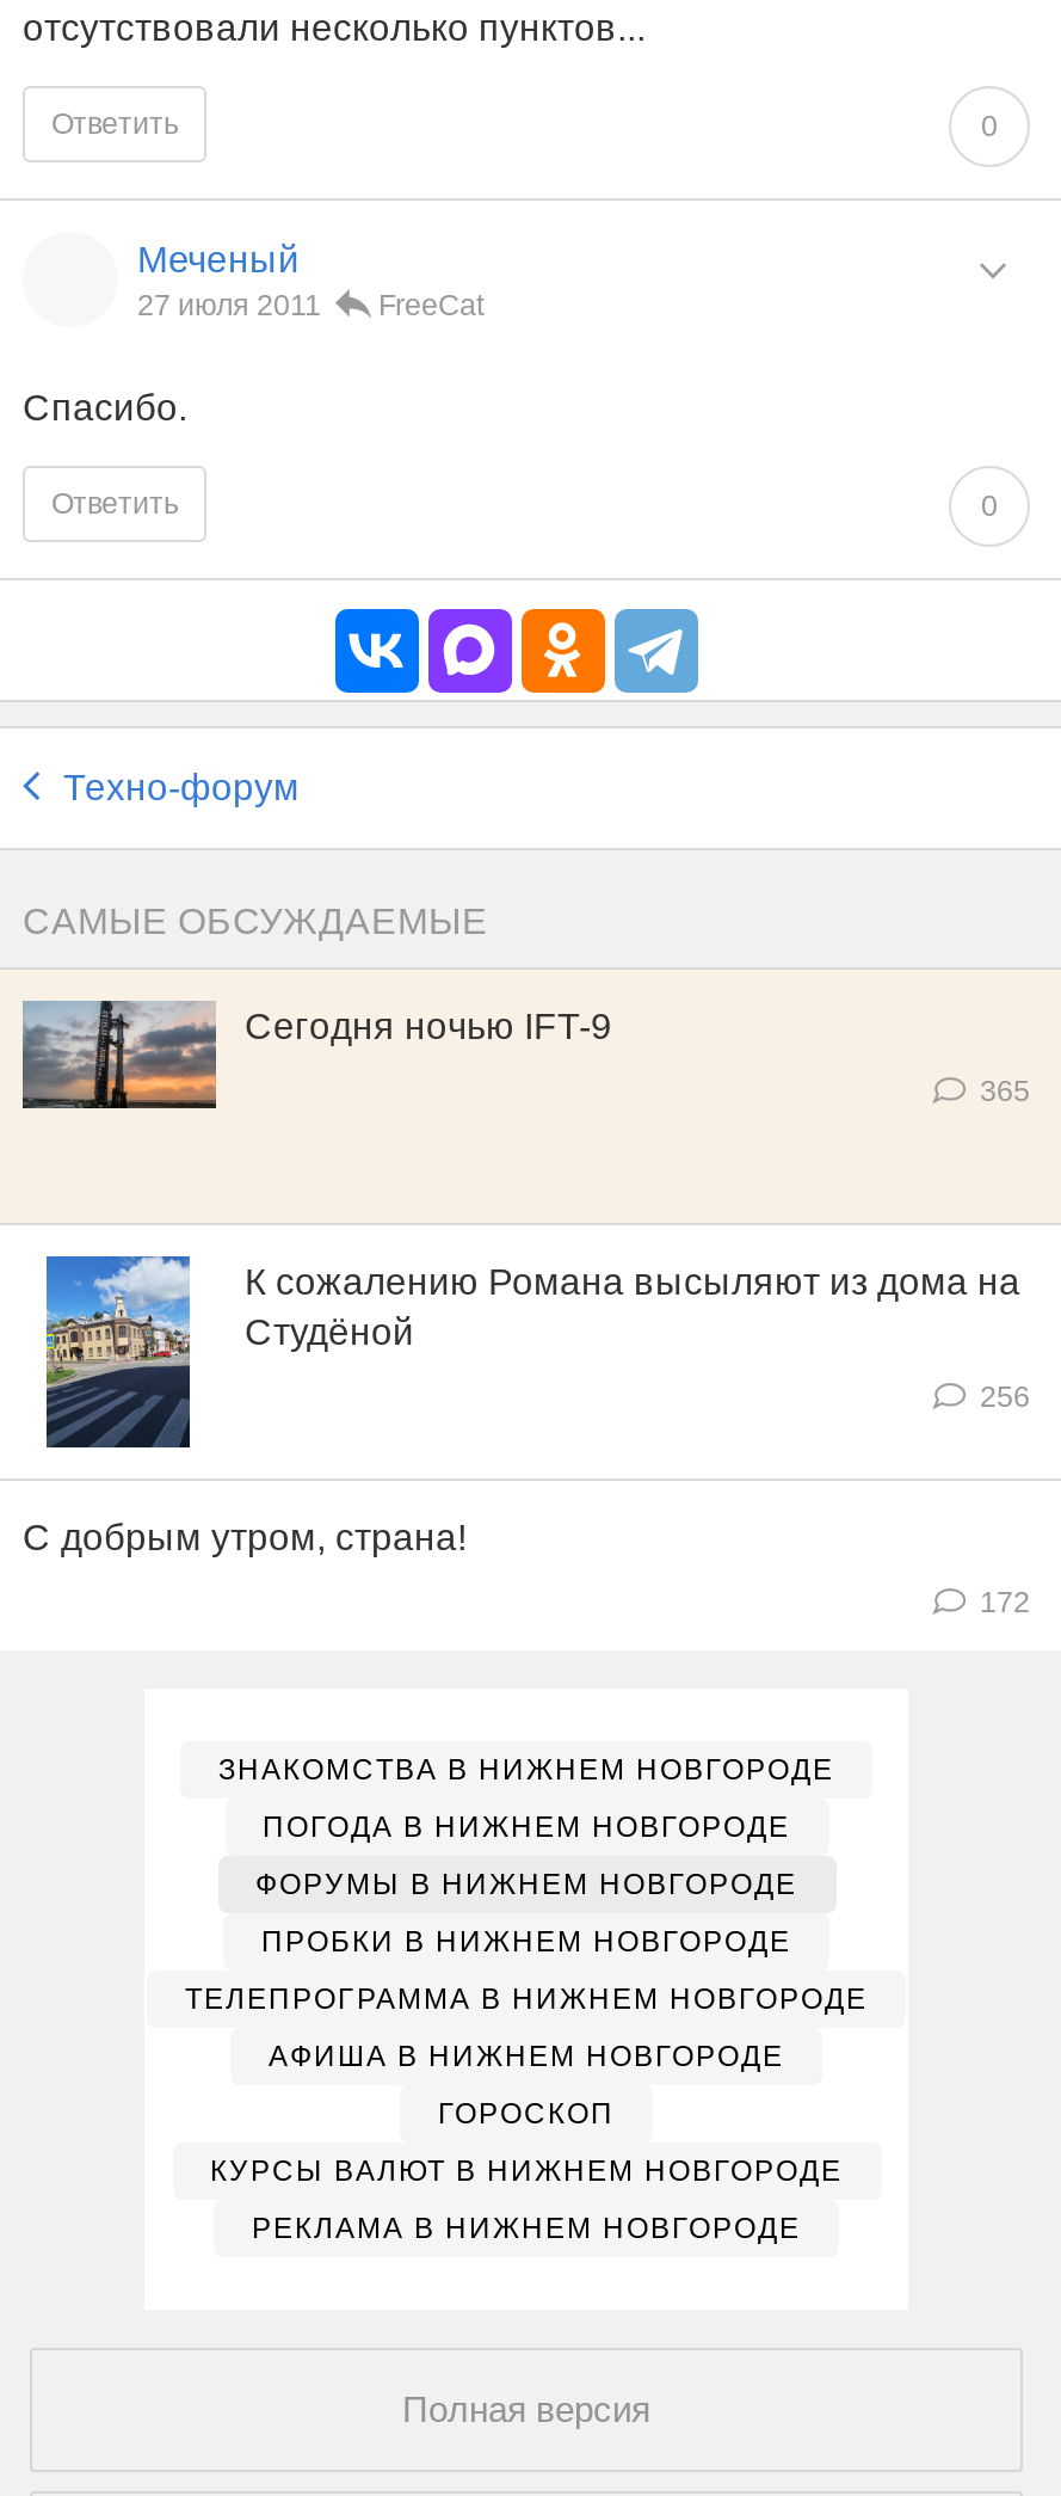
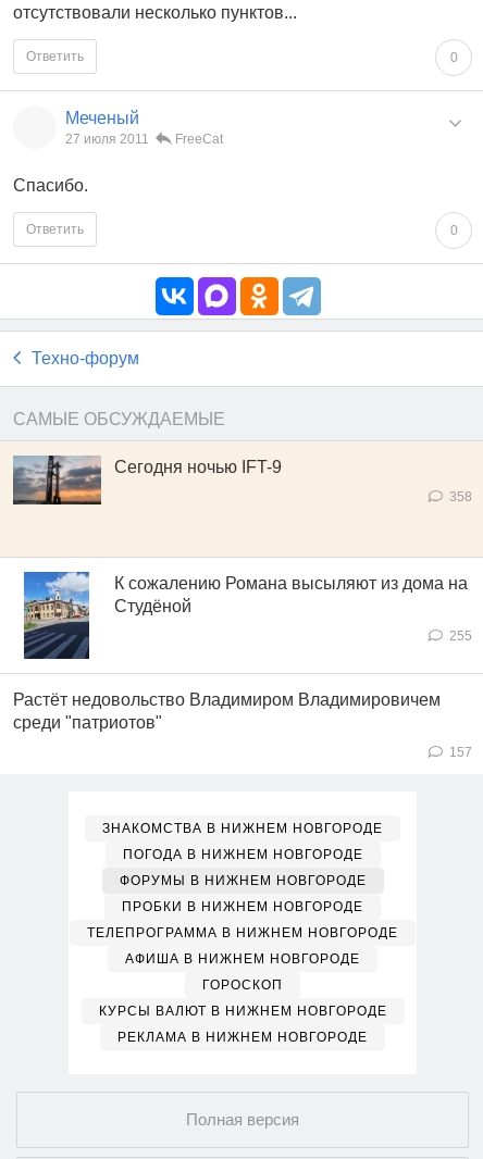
- 365
+ 358

- 256
+ 255

- С добрым утром, страна!
+ Растёт недовольство Владимиром Владимировичем
+ среди "патриотов"

- 172
+ 157
